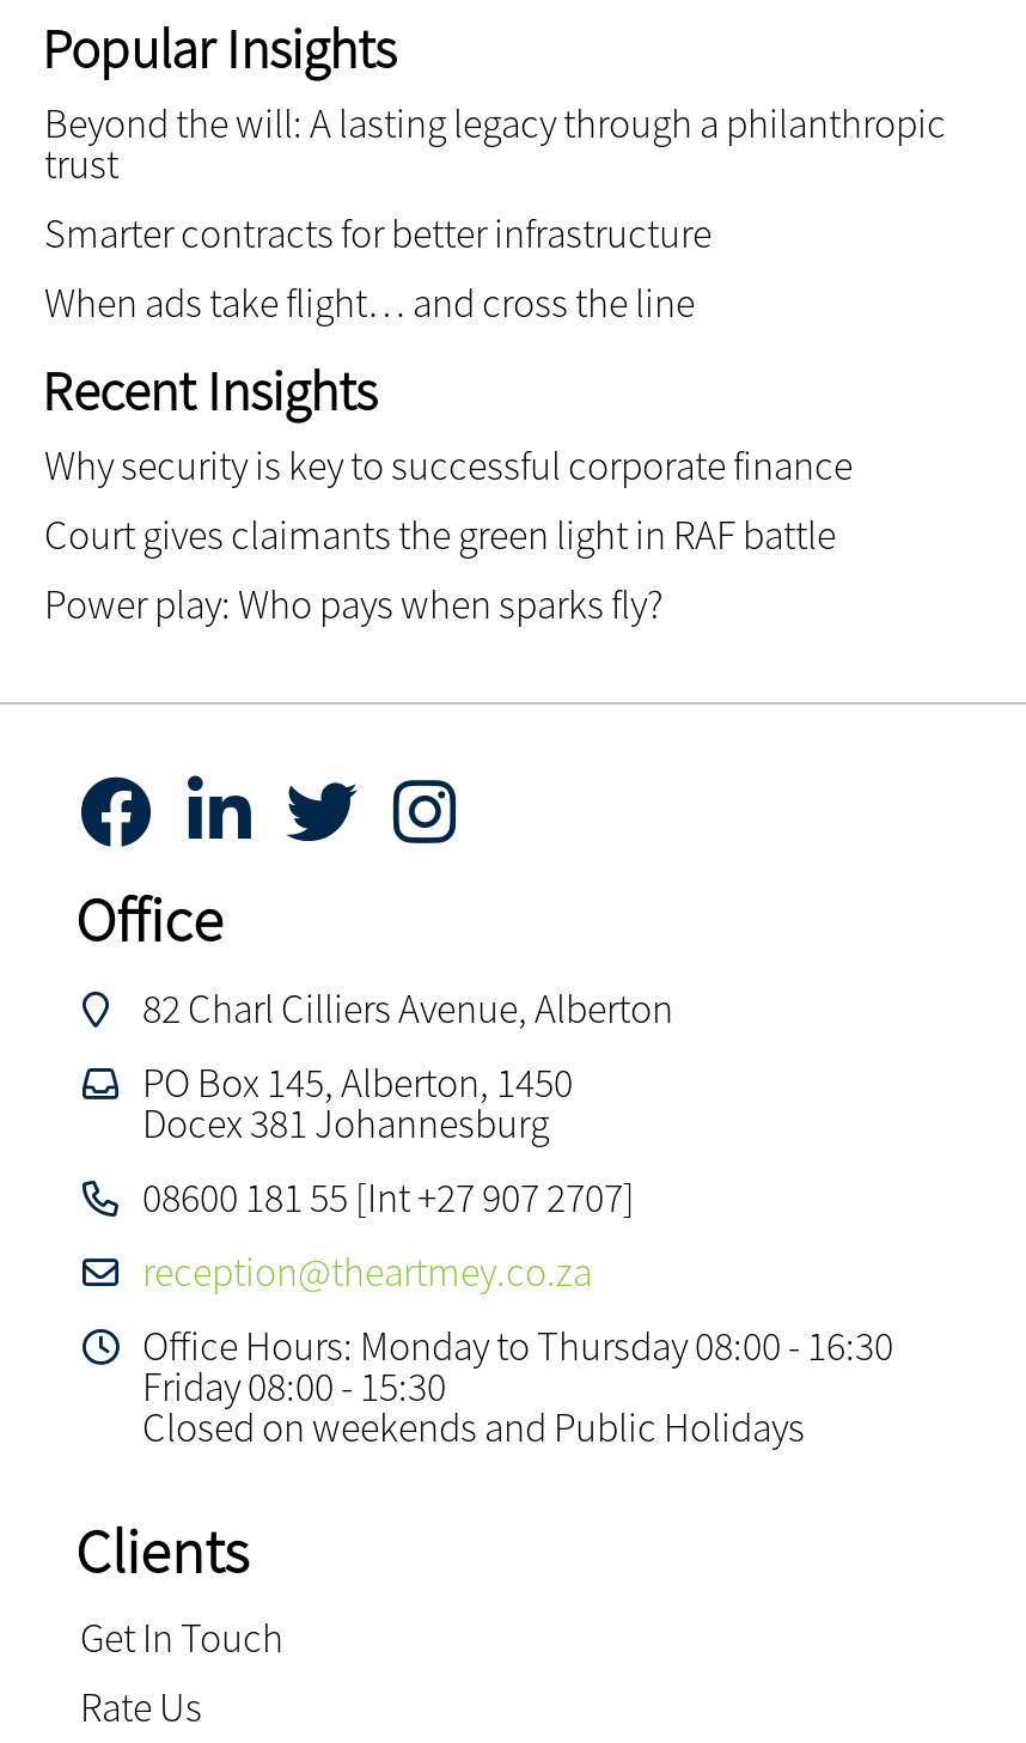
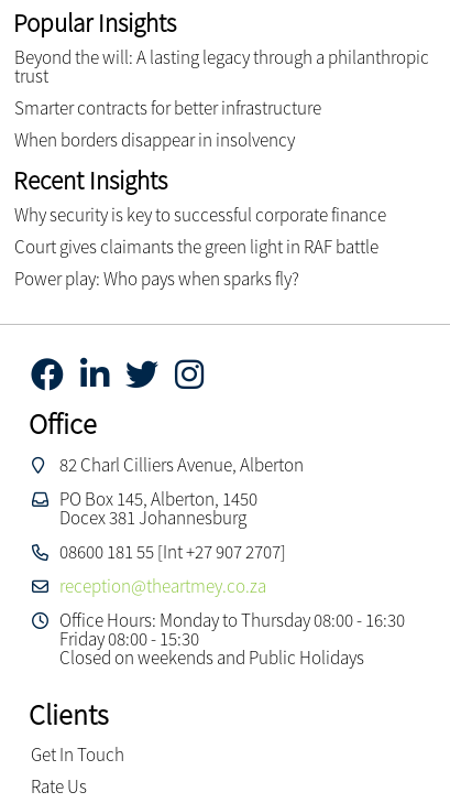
- When ads take flight… and cross the line
+ When borders disappear in insolvency
